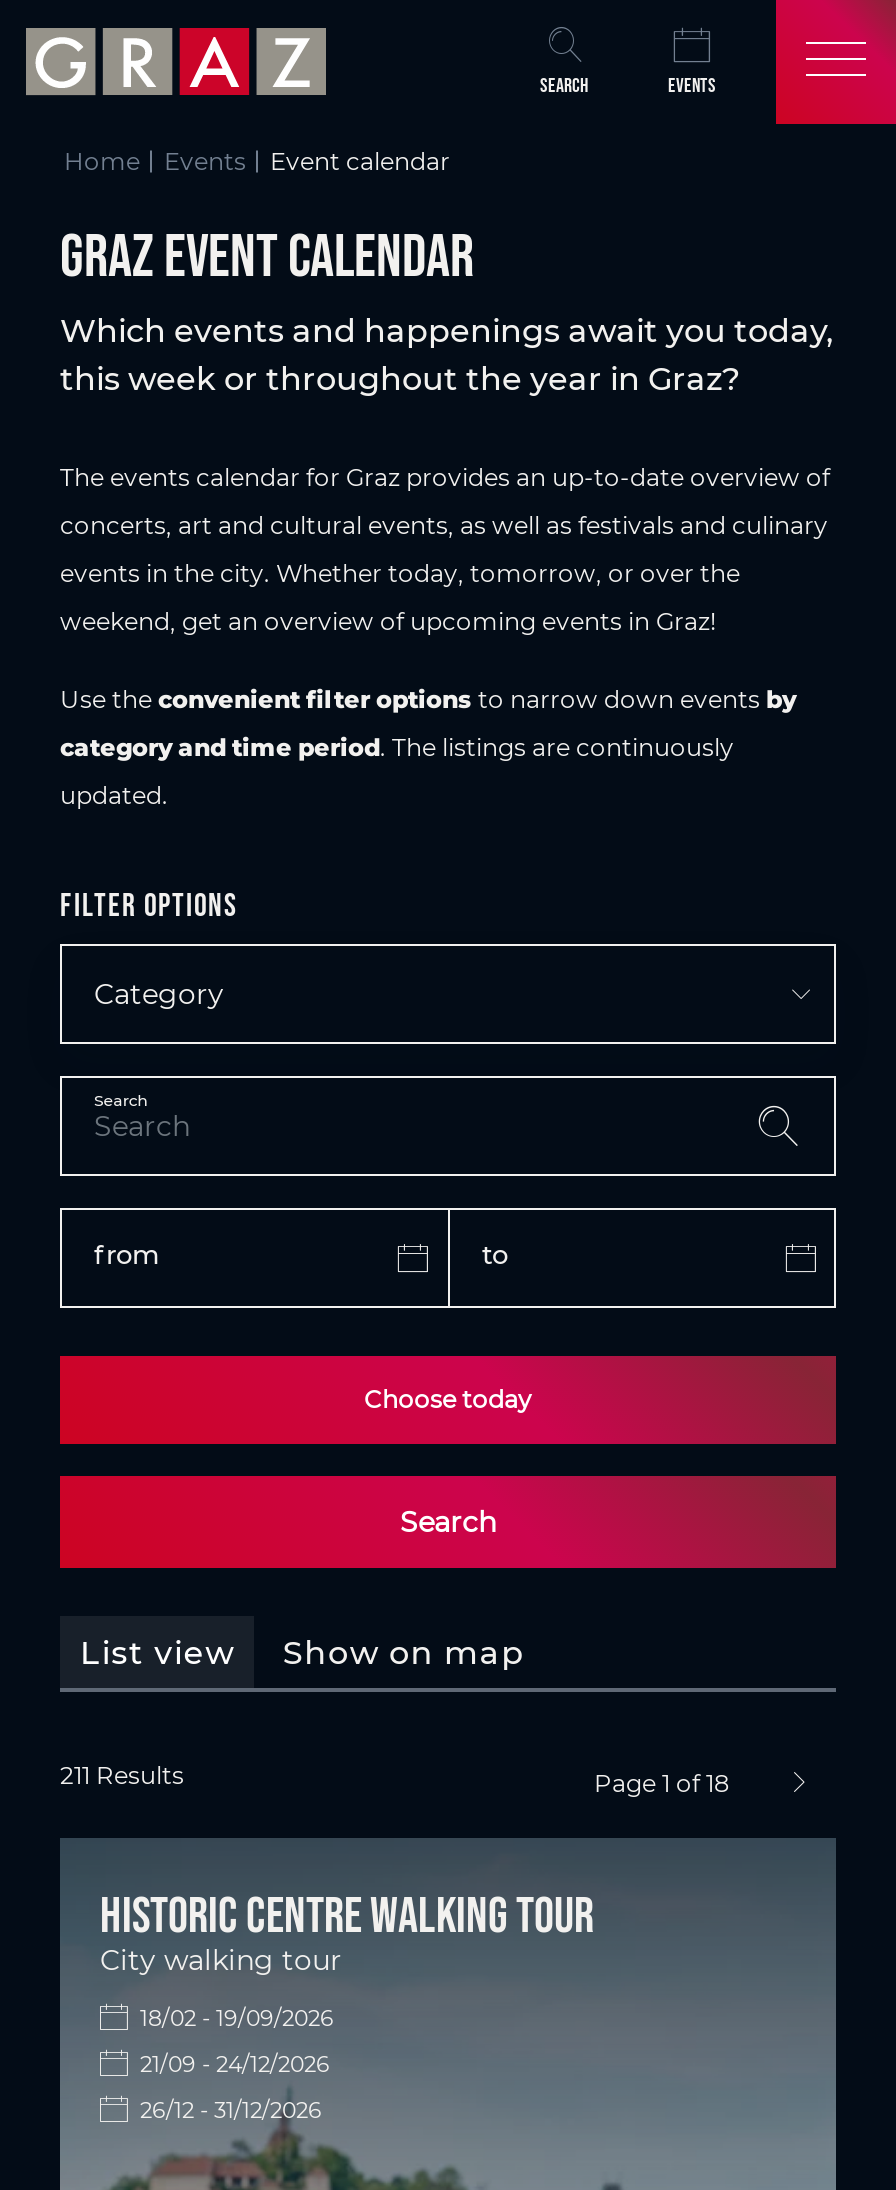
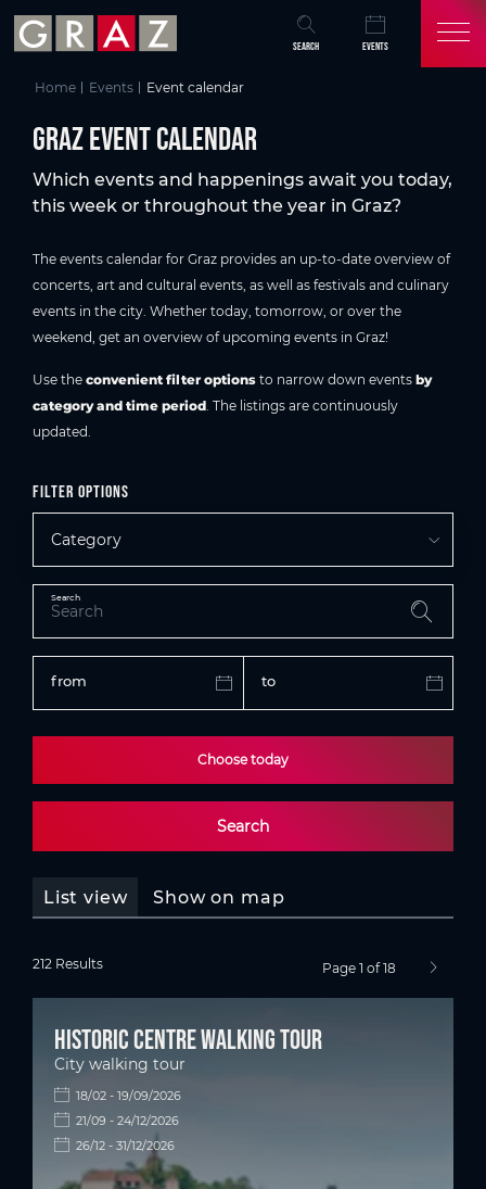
- 211 Results
+ 212 Results
